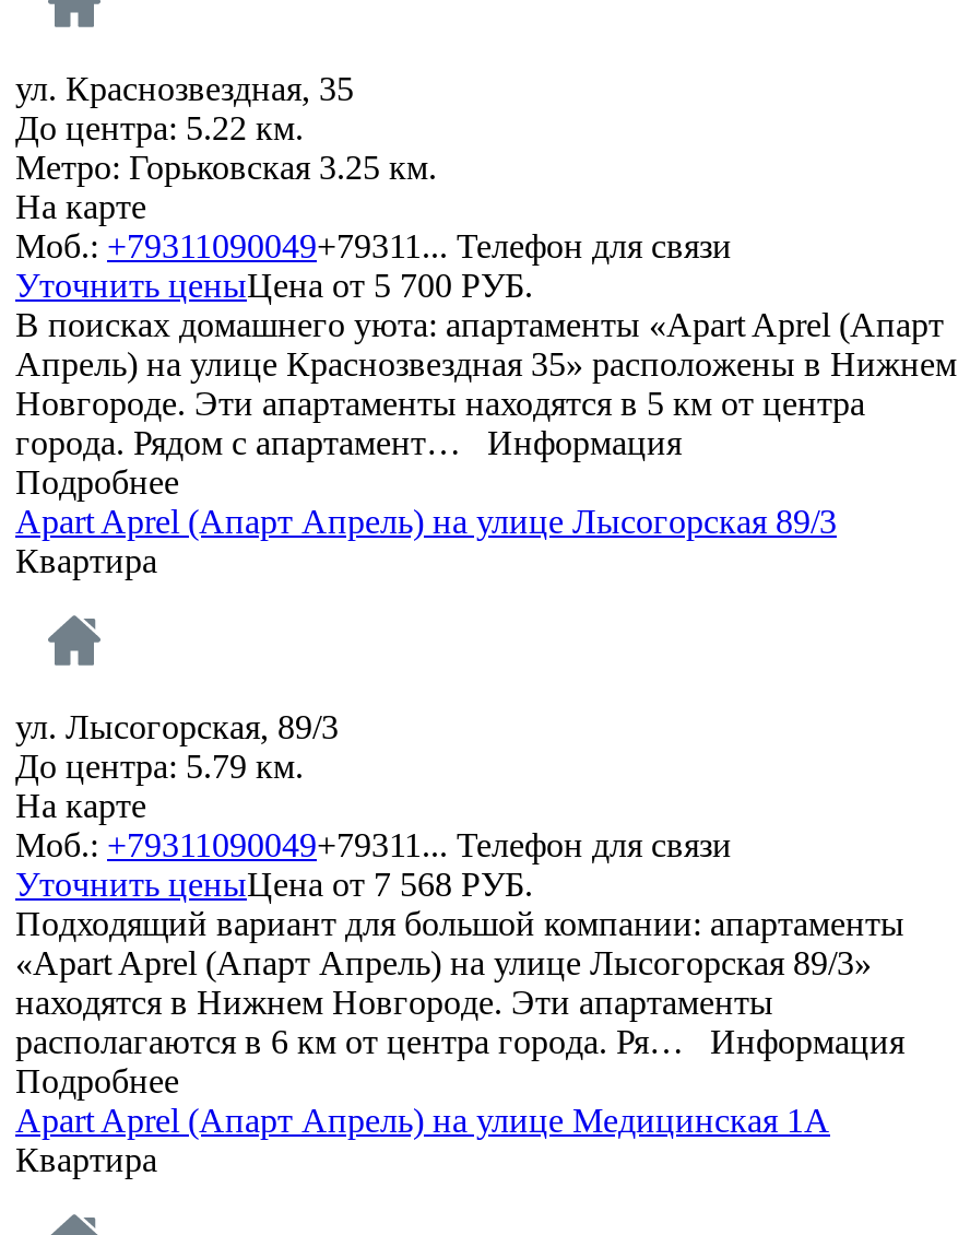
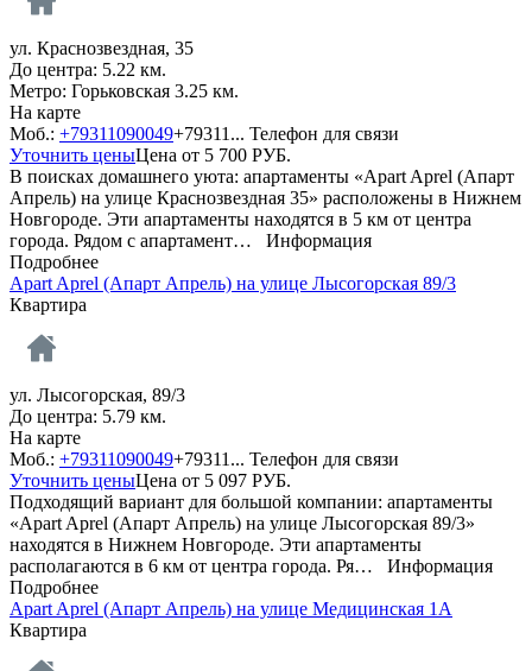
- Уточнить ценыЦена от 7 568 РУБ.
+ Уточнить ценыЦена от 5 097 РУБ.
